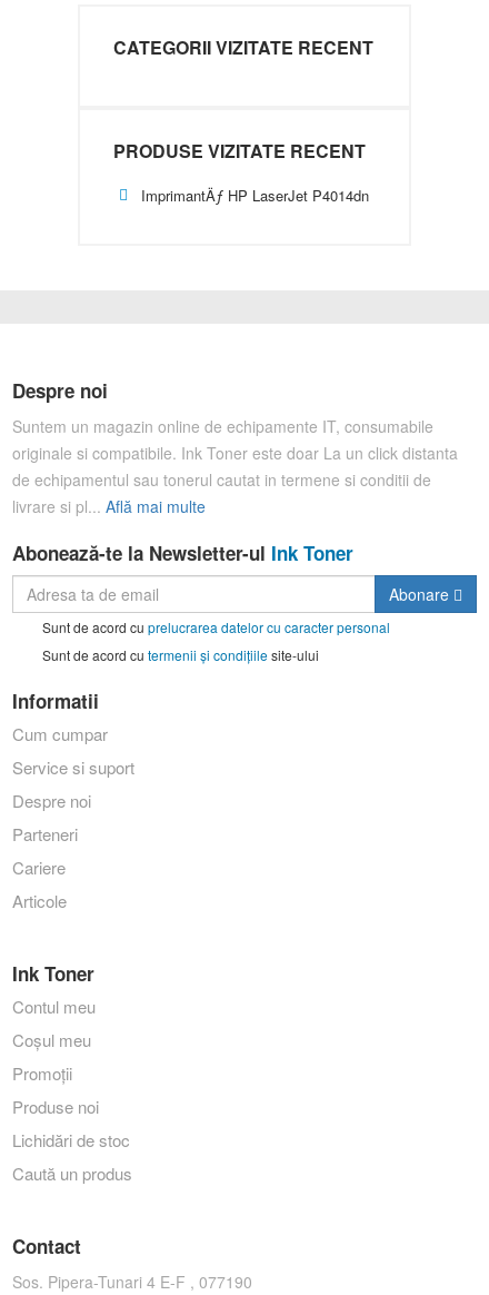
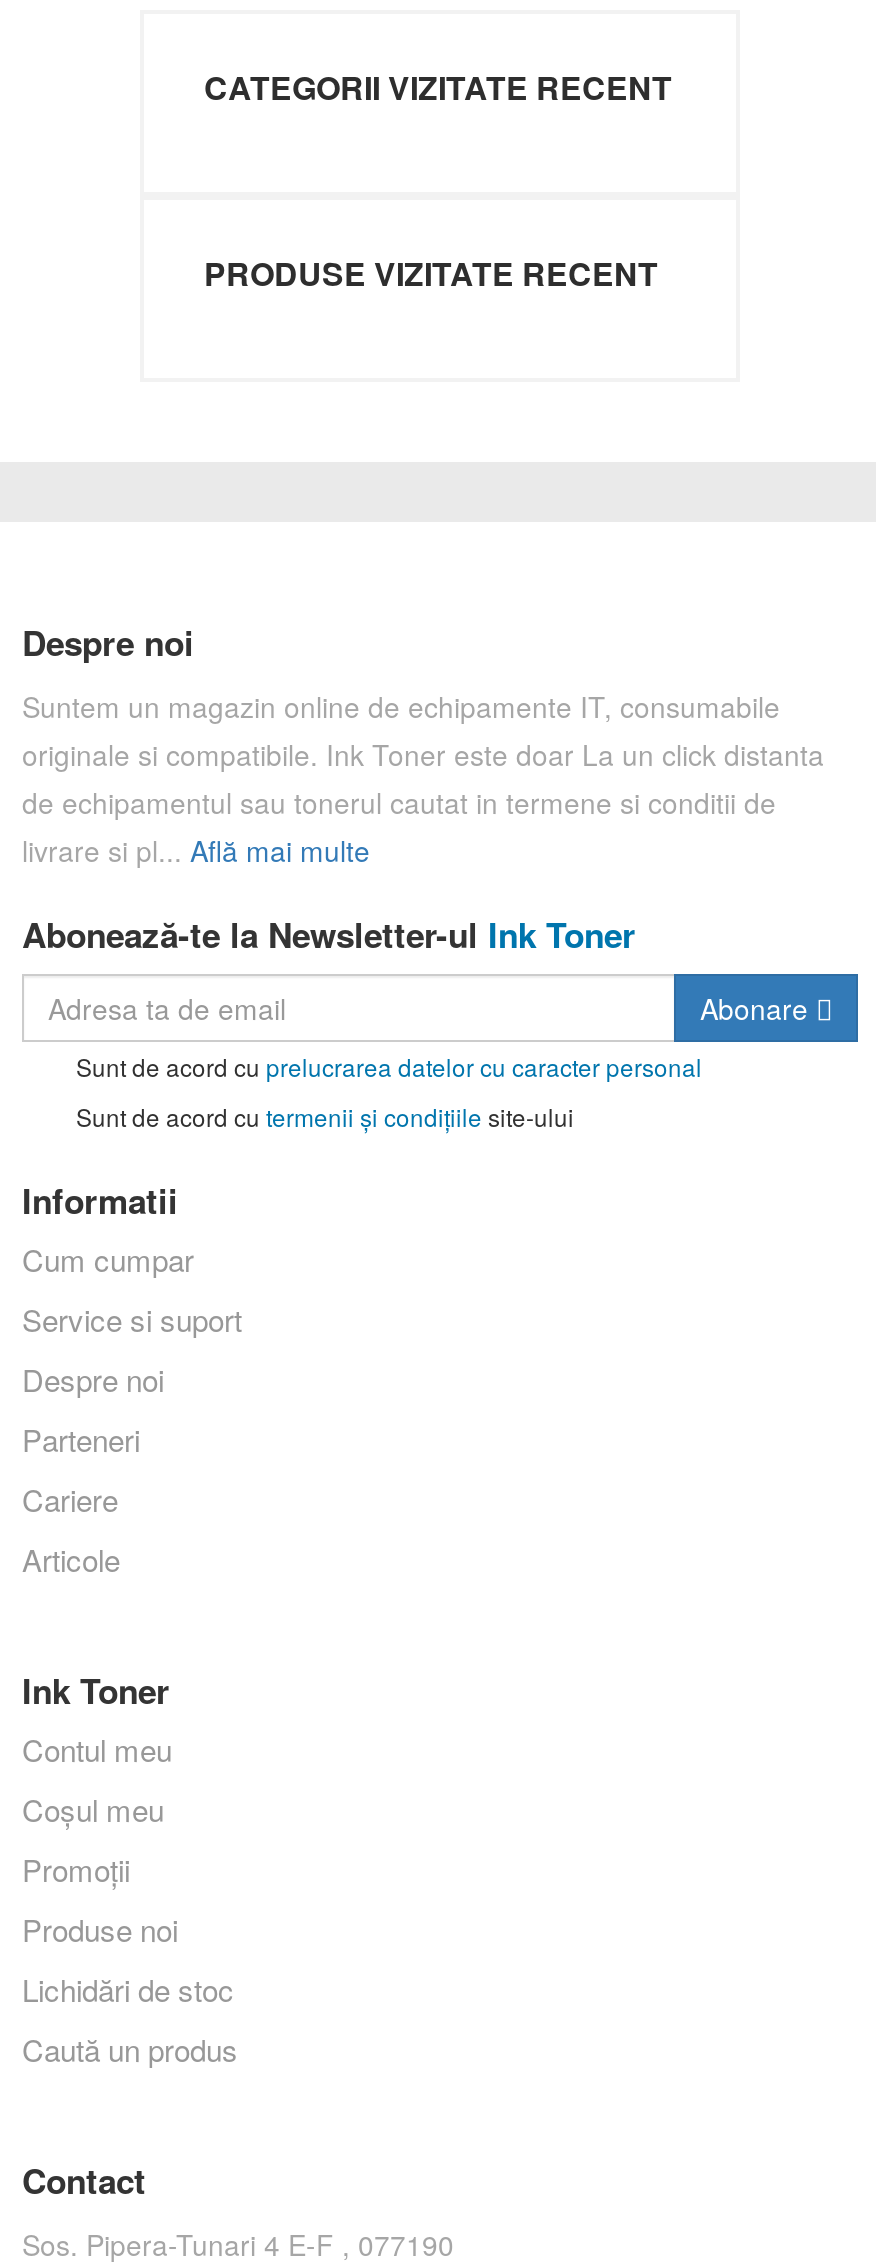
- ImprimantÄƒ HP LaserJet P4014dn
